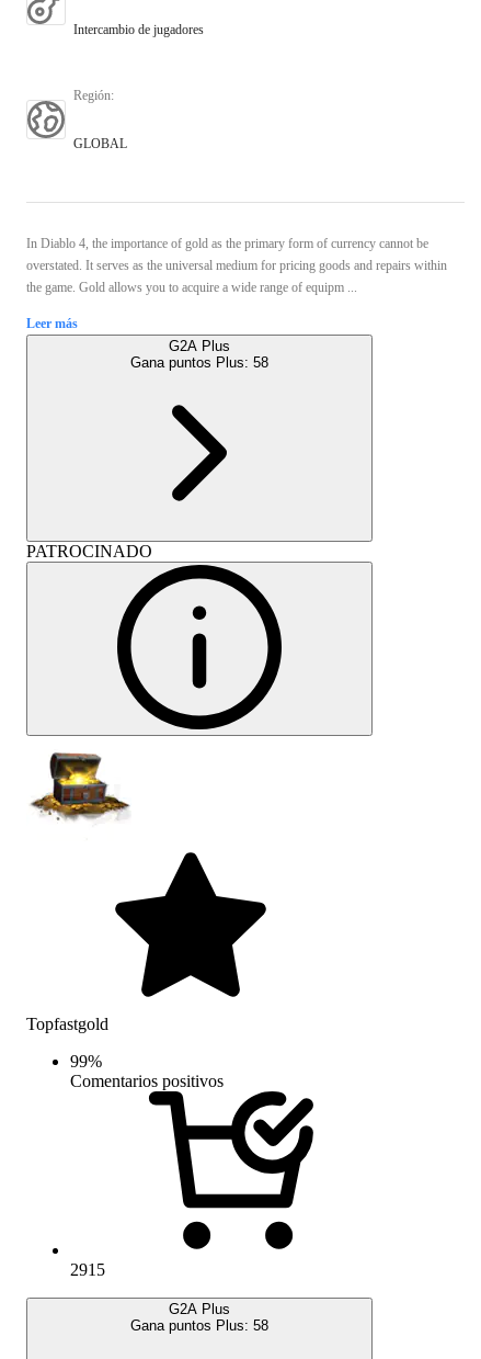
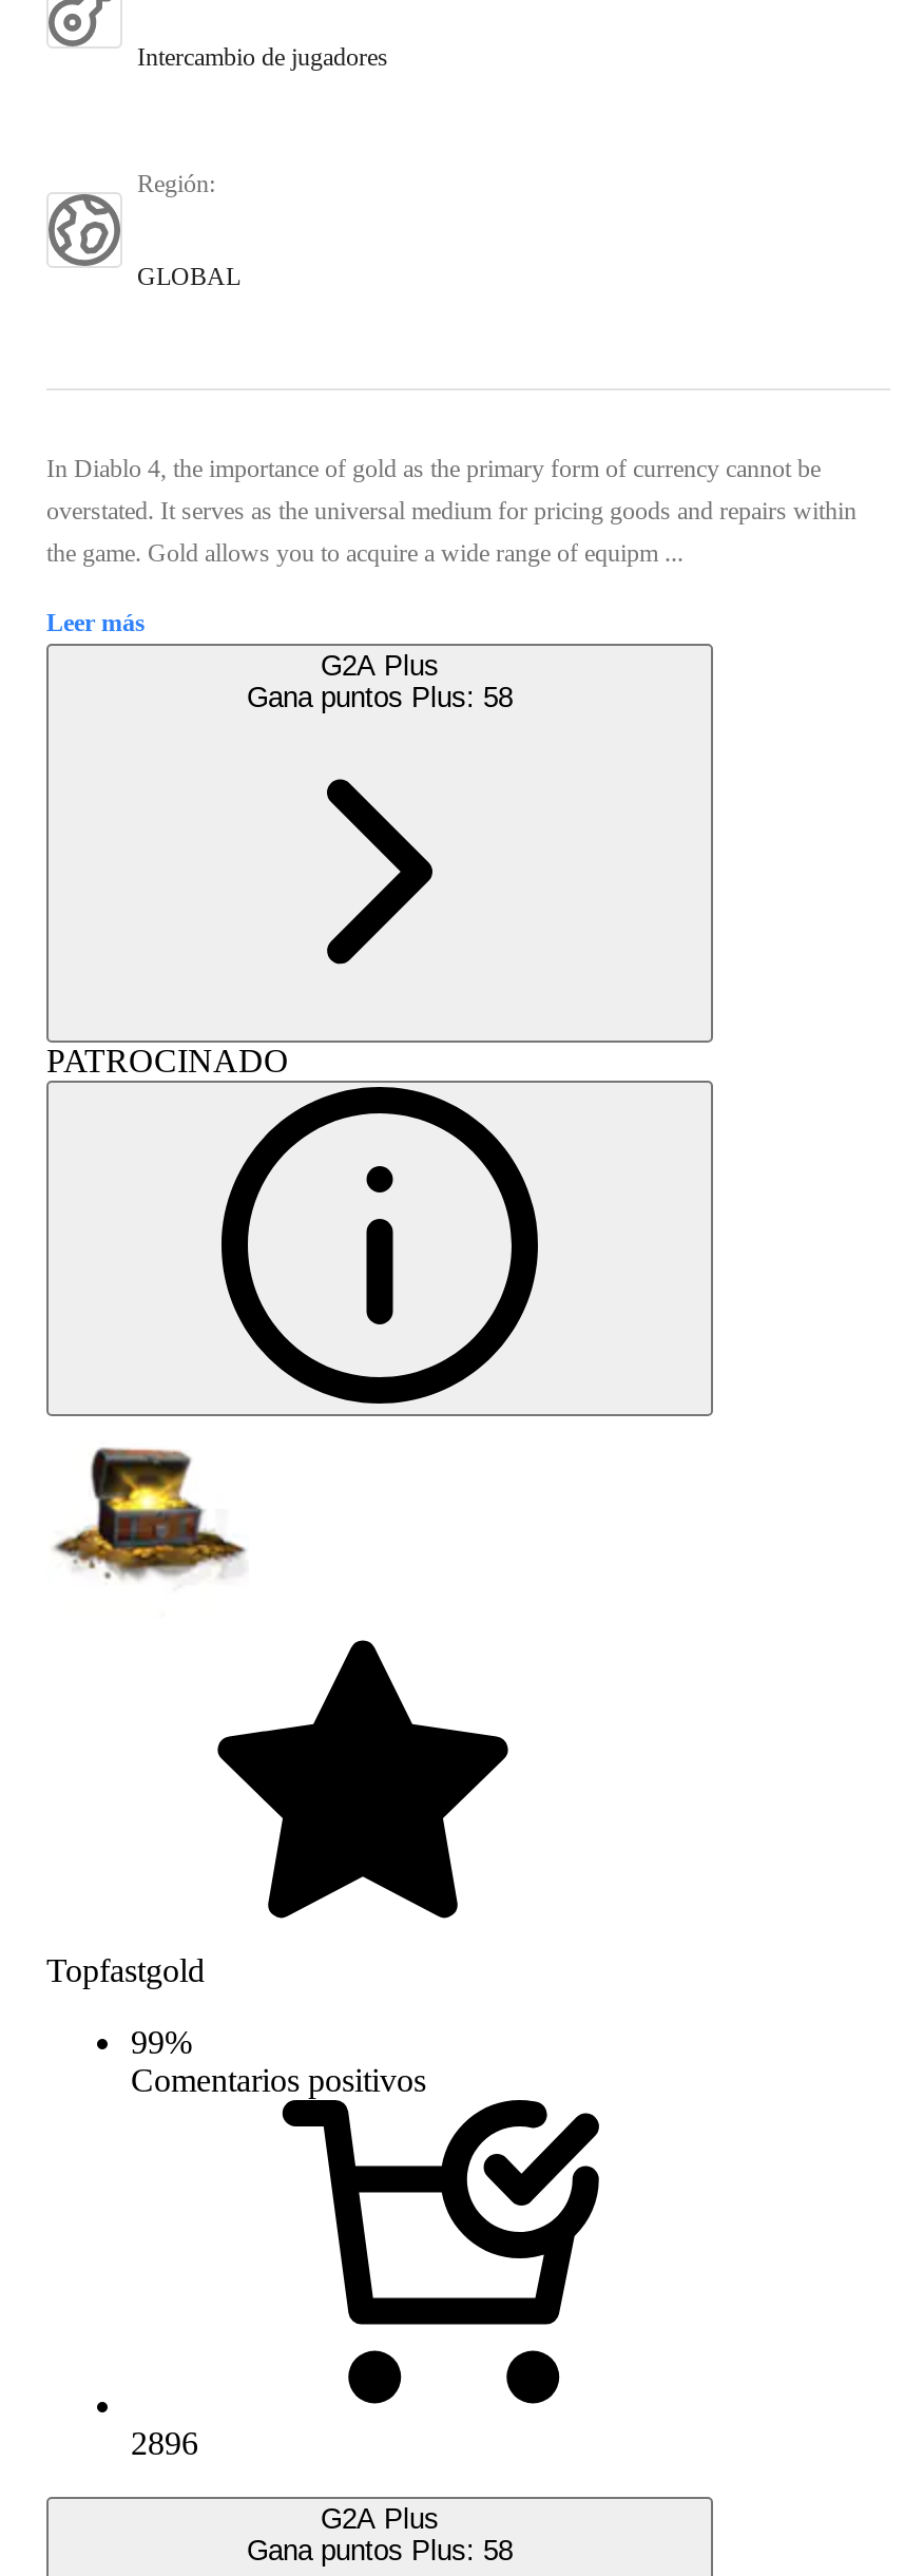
- 2915
+ 2896
